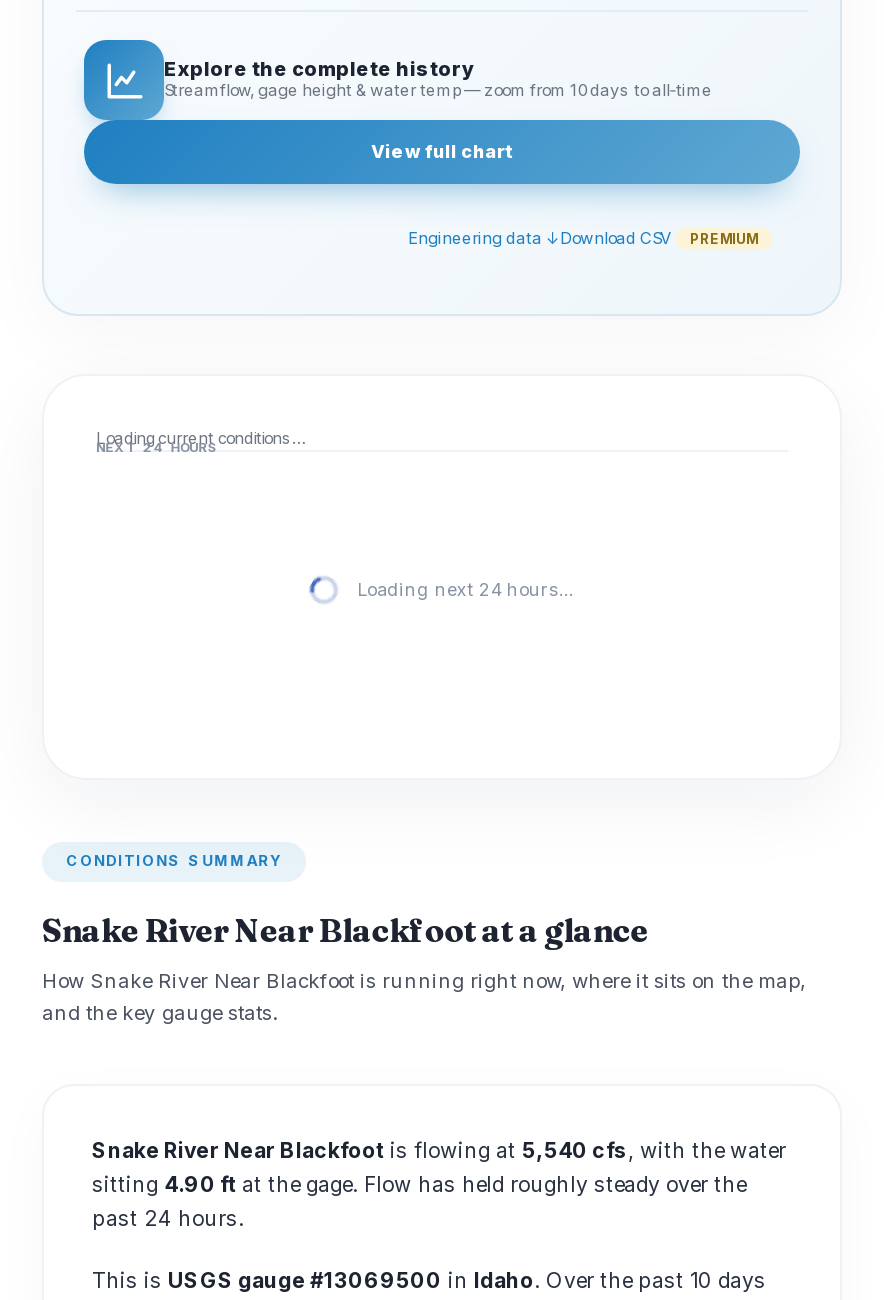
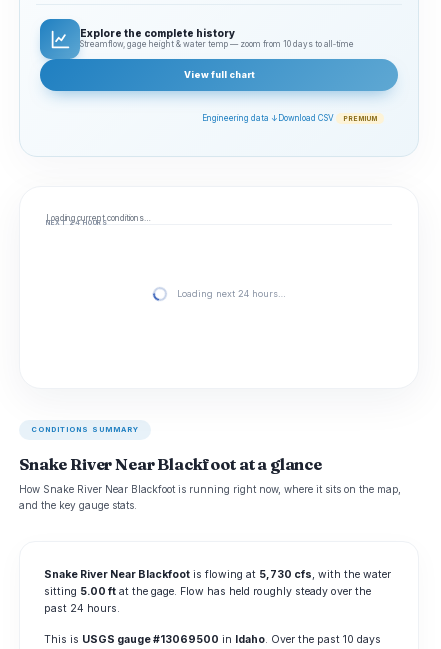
- Snake River Near Blackfoot is flowing at 5,540 cfs, with the water
+ Snake River Near Blackfoot is flowing at 5,730 cfs, with the water

- sitting 4.90 ft at the gage. Flow has held roughly steady over the
+ sitting 5.00 ft at the gage. Flow has held roughly steady over the
